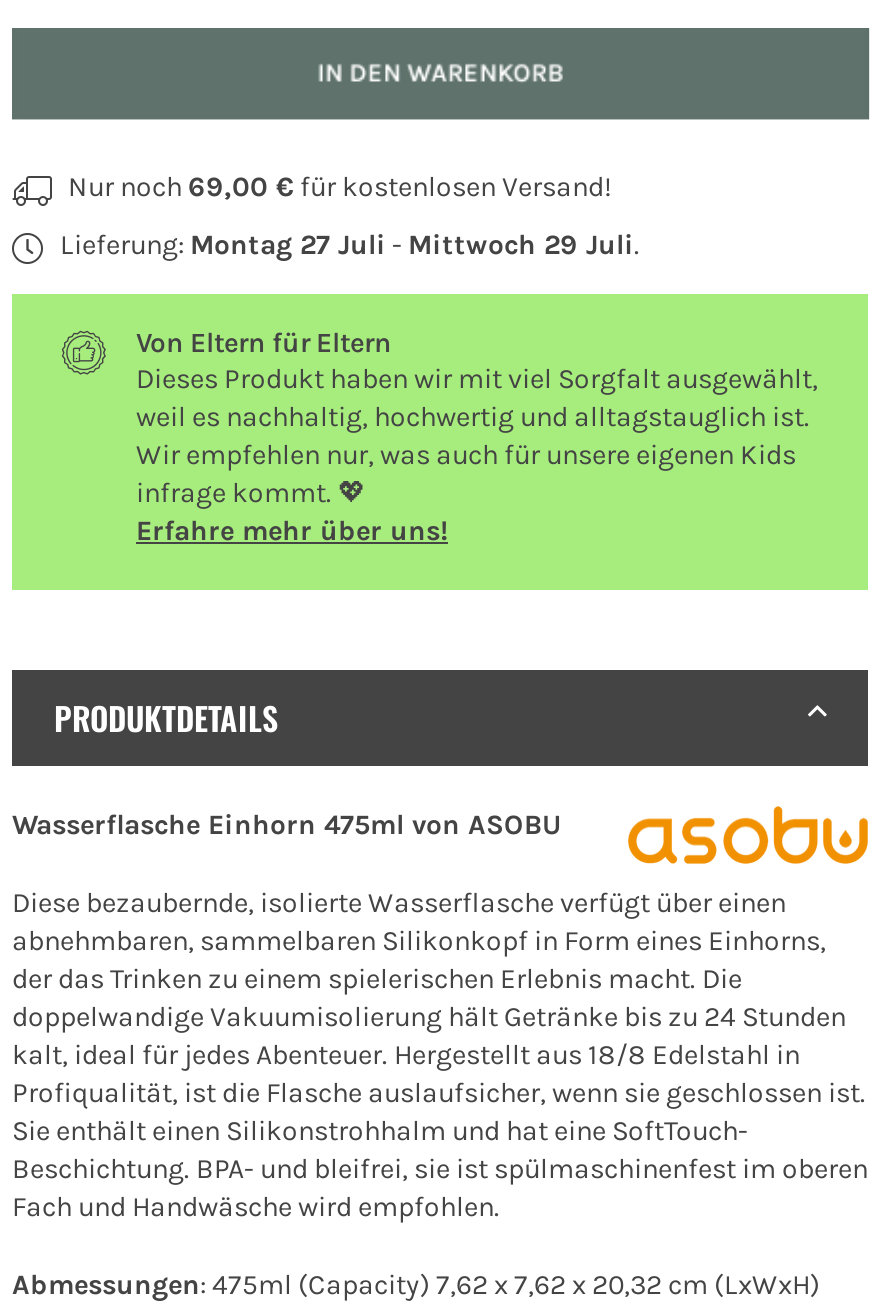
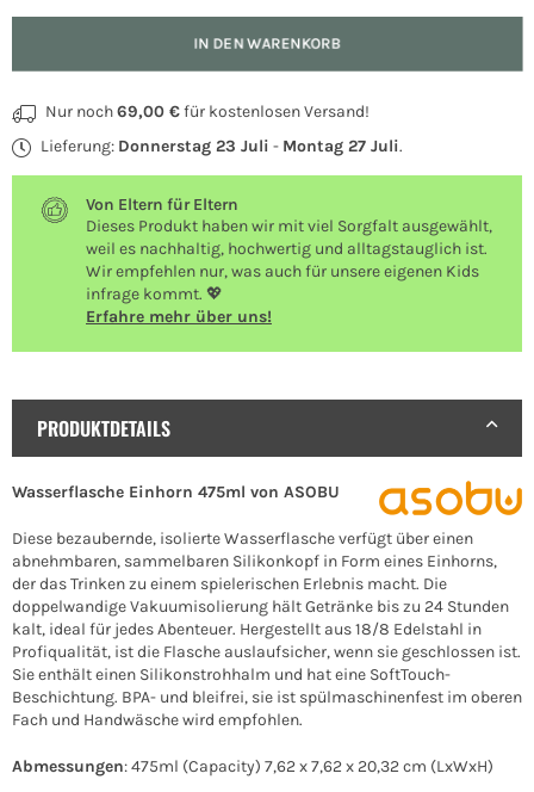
- Lieferung: Montag 27 Juli - Mittwoch 29 Juli.
+ Lieferung: Donnerstag 23 Juli - Montag 27 Juli.
